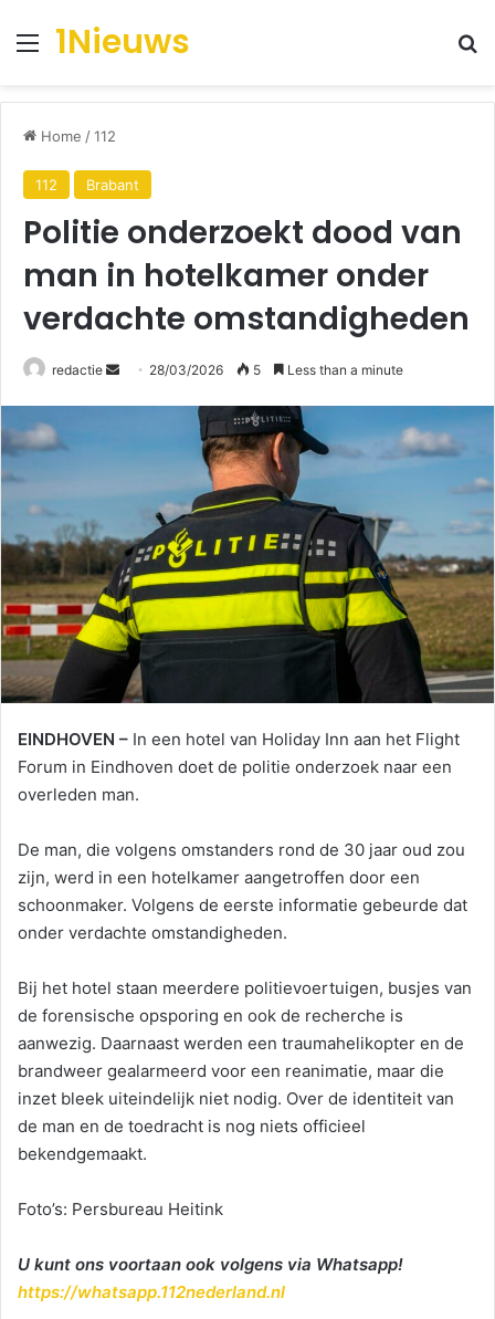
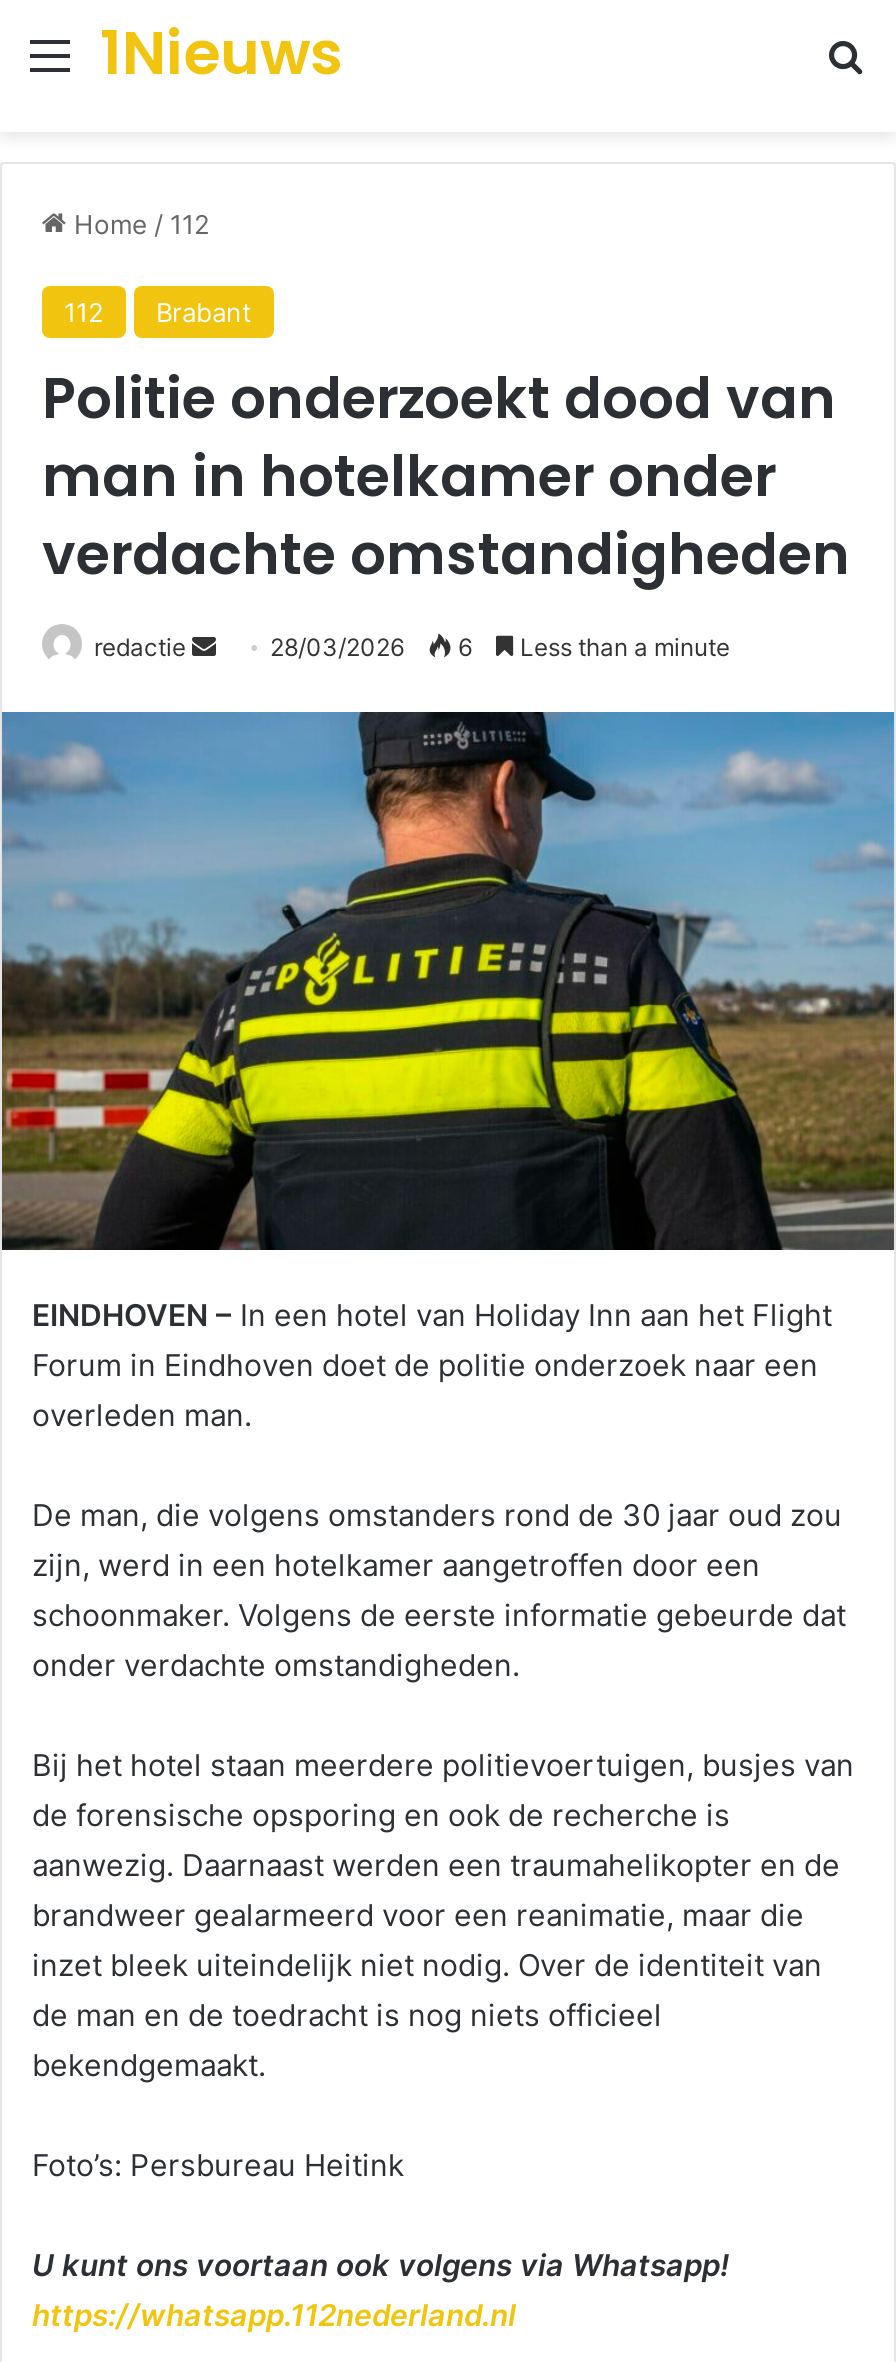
- 5
+ 6
